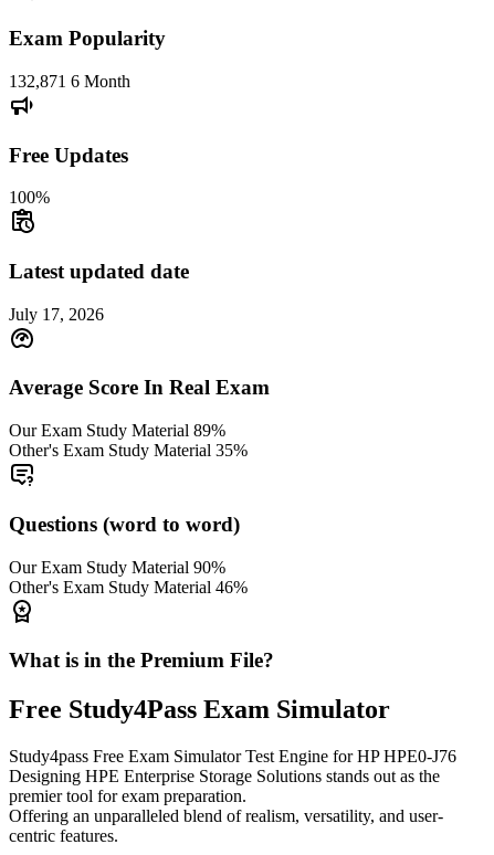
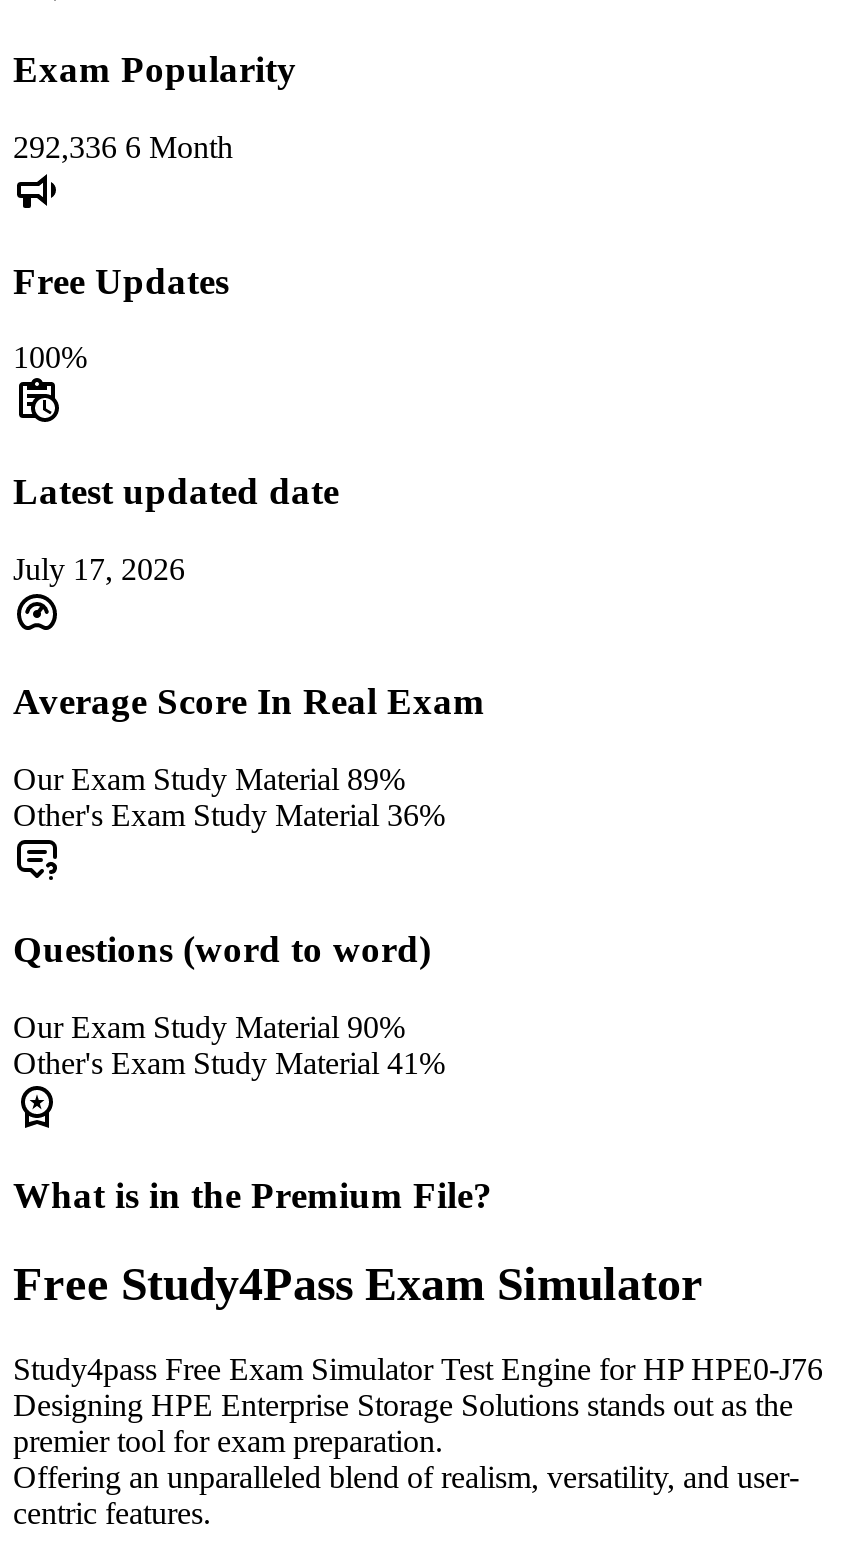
- 132,871 6 Month
+ 292,336 6 Month

- Other's Exam Study Material 35%
+ Other's Exam Study Material 36%

- Other's Exam Study Material 46%
+ Other's Exam Study Material 41%
